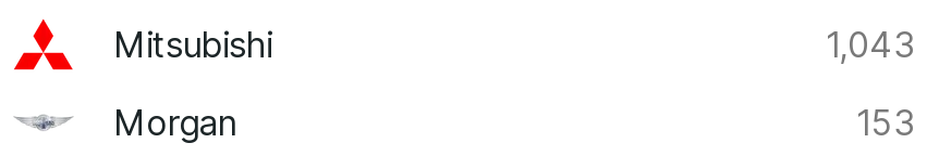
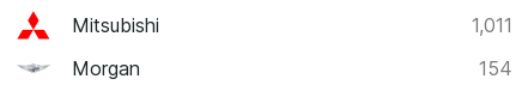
- 1,043
+ 1,011

- 153
+ 154
